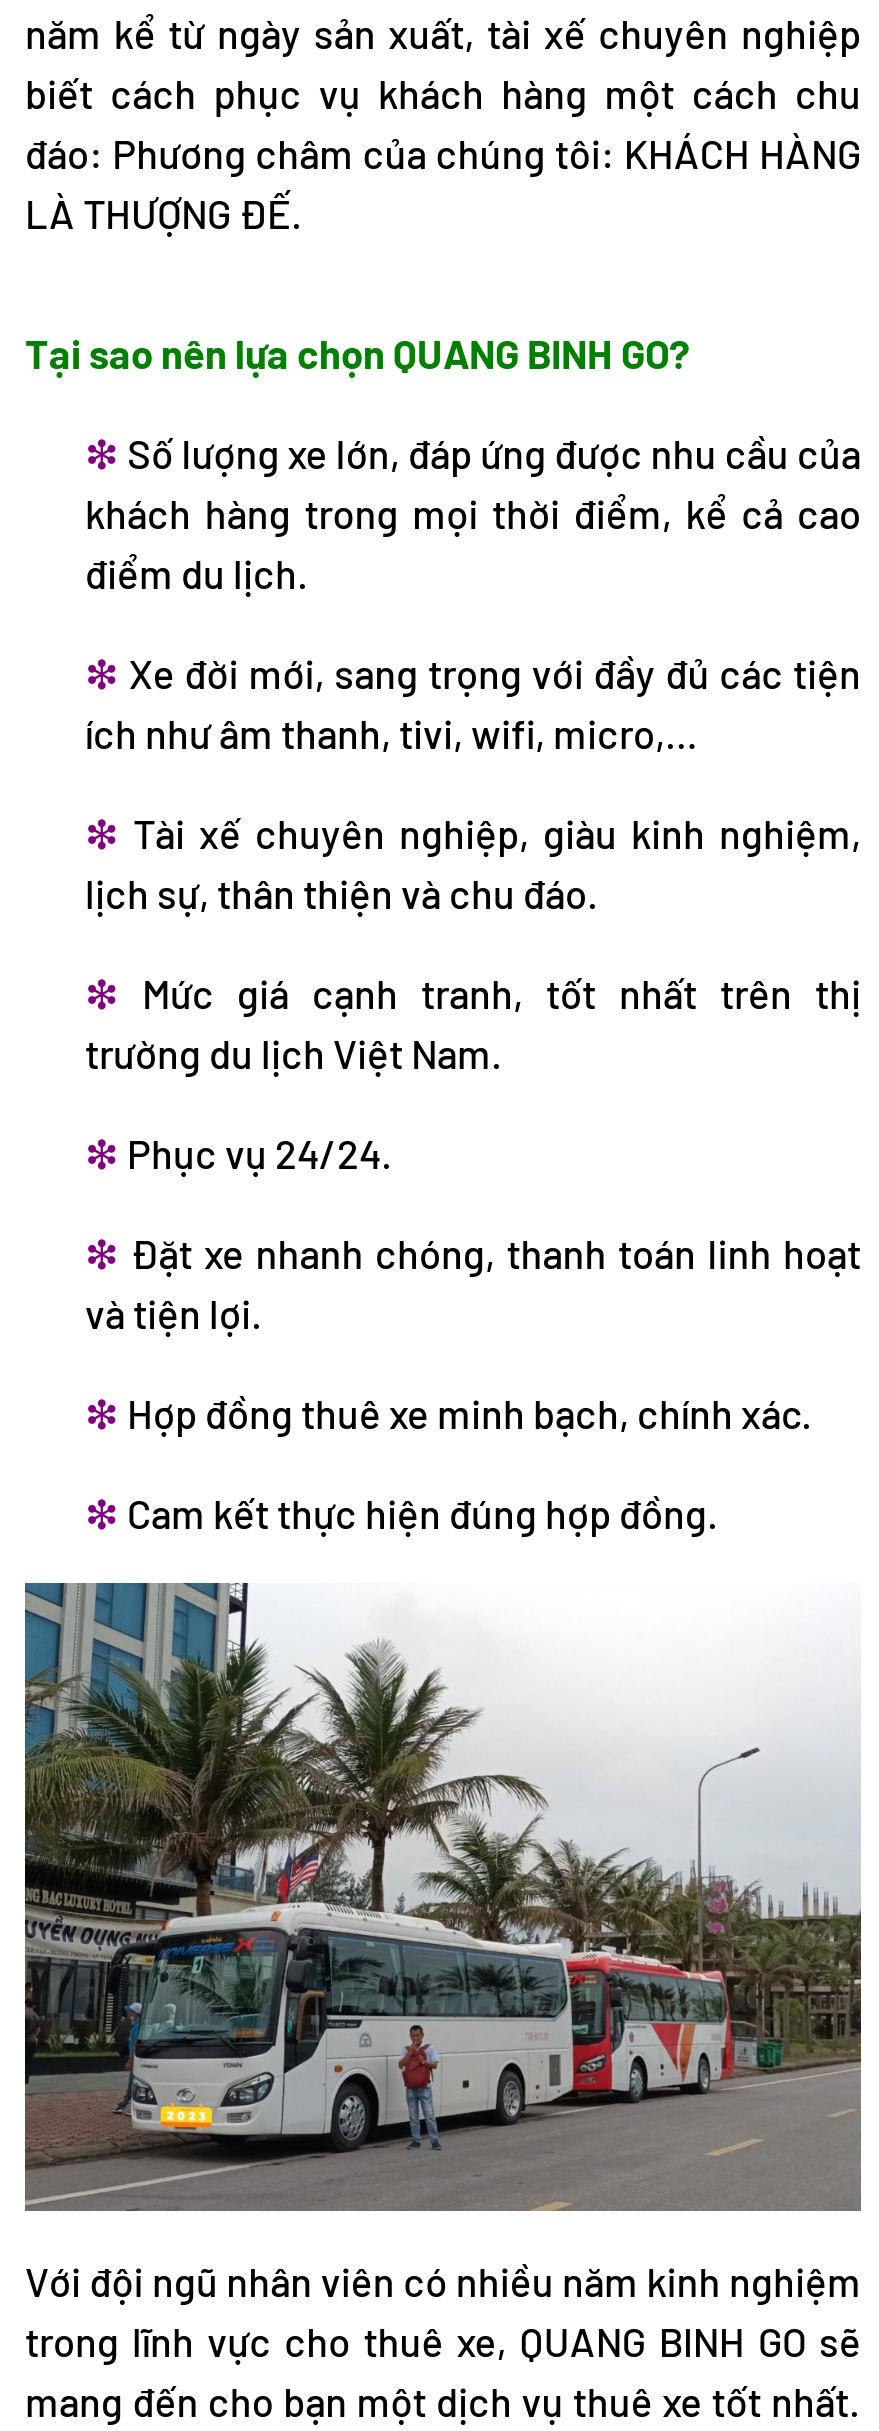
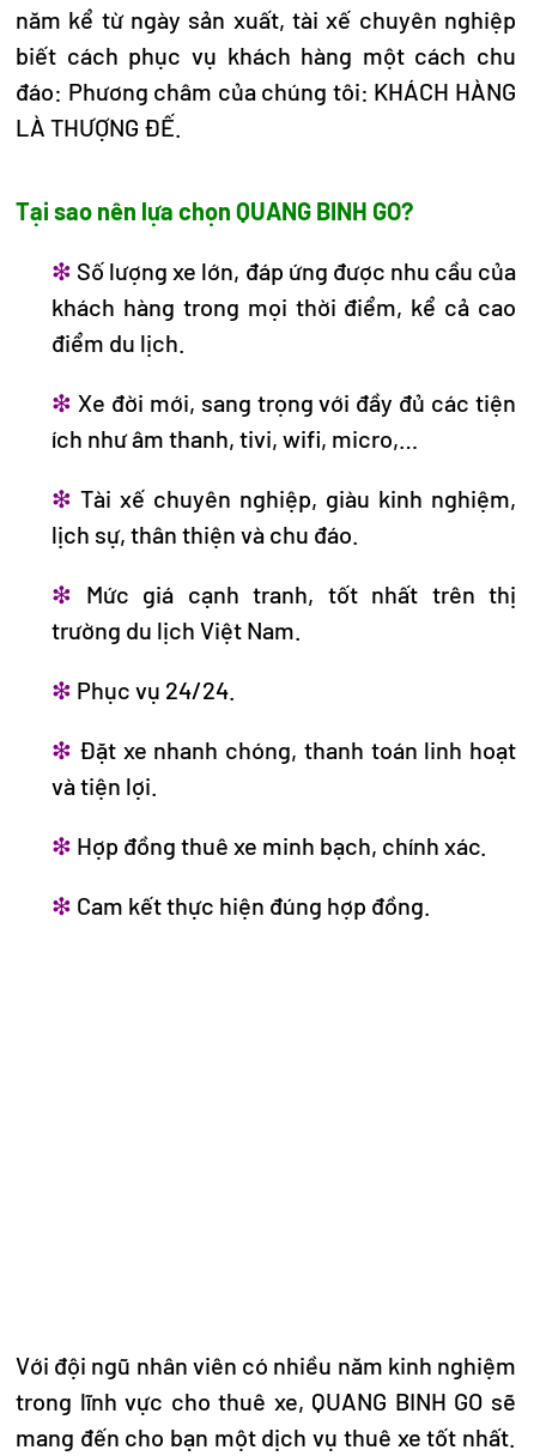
- [image]
